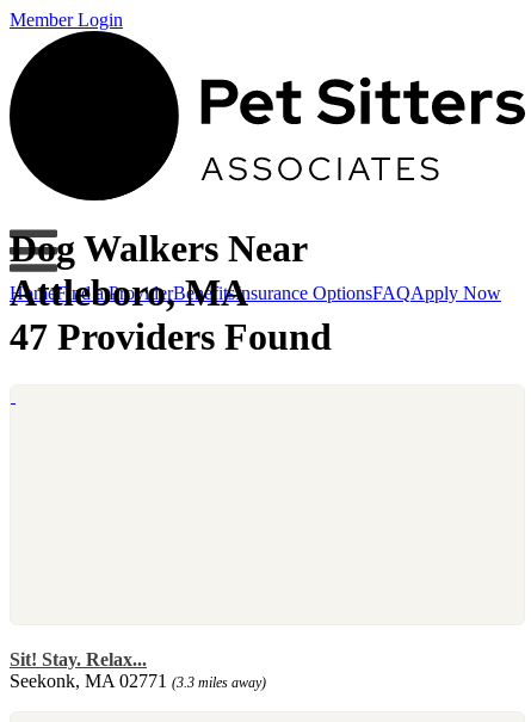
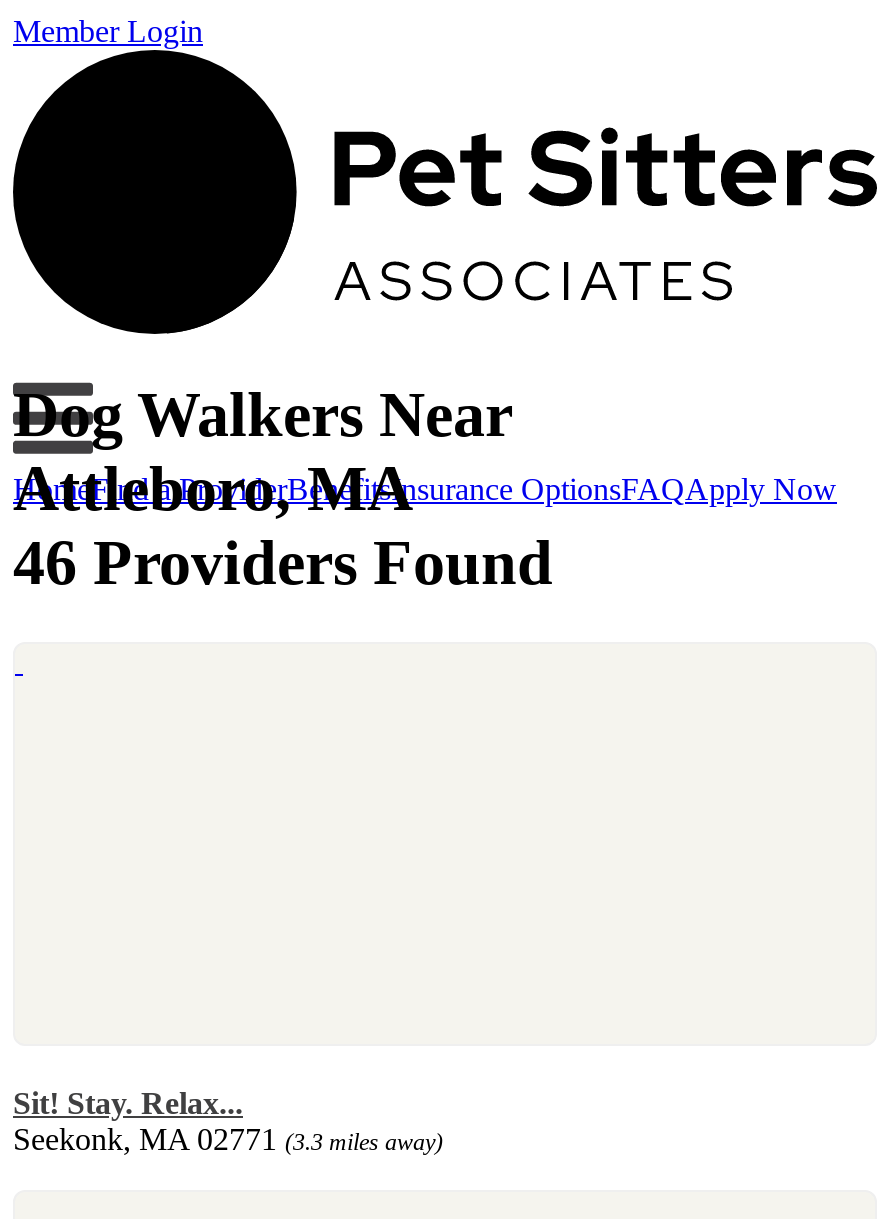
- 47 Providers Found
+ 46 Providers Found
